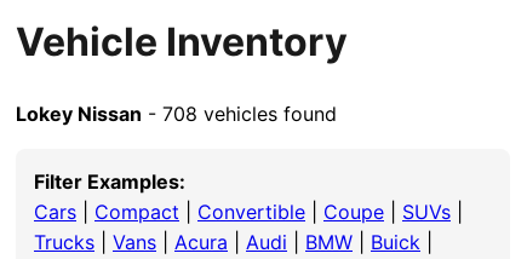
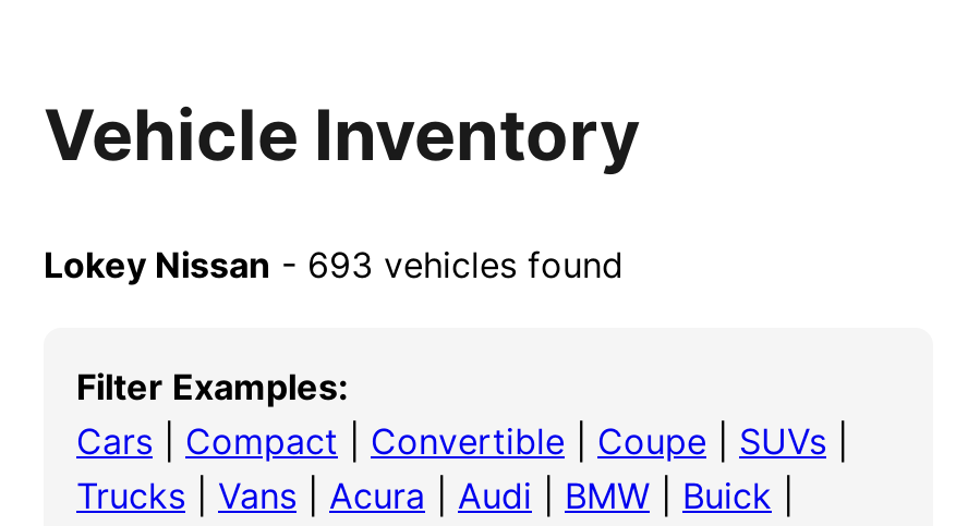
- Lokey Nissan - 708 vehicles found
+ Lokey Nissan - 693 vehicles found
